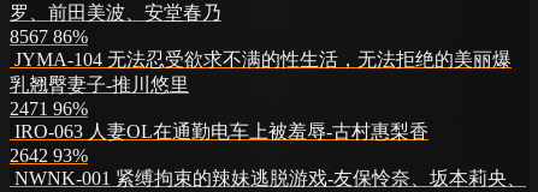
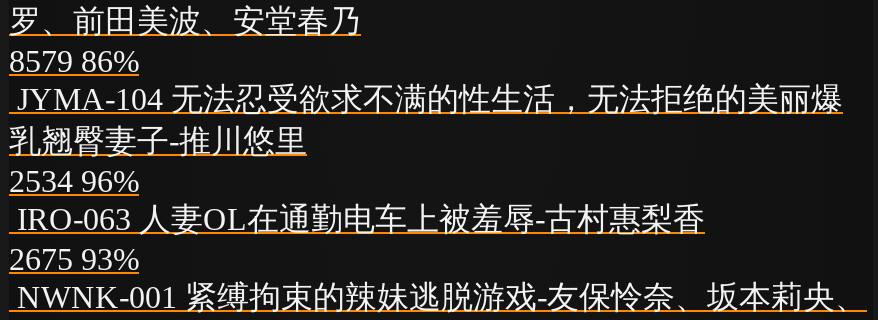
- 8567 86%
+ 8579 86%

- 2471 96%
+ 2534 96%

- 2642 93%
+ 2675 93%
